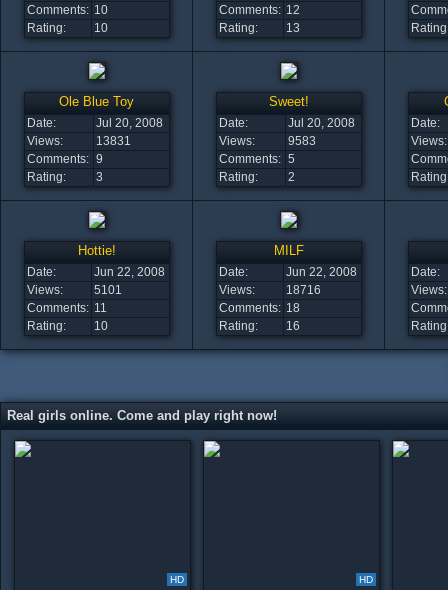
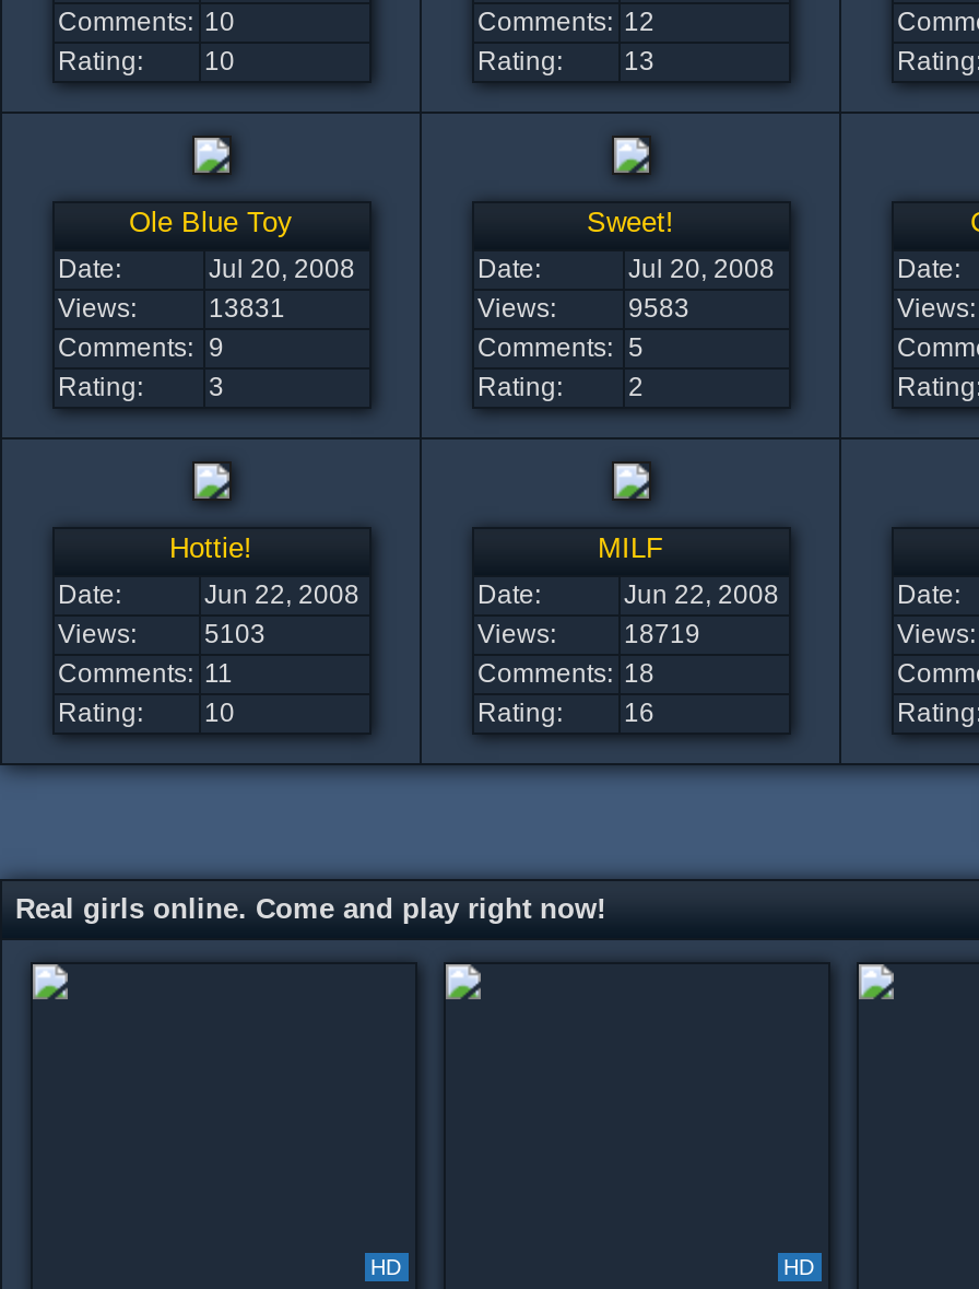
- 5101
+ 5103

- 18716
+ 18719
